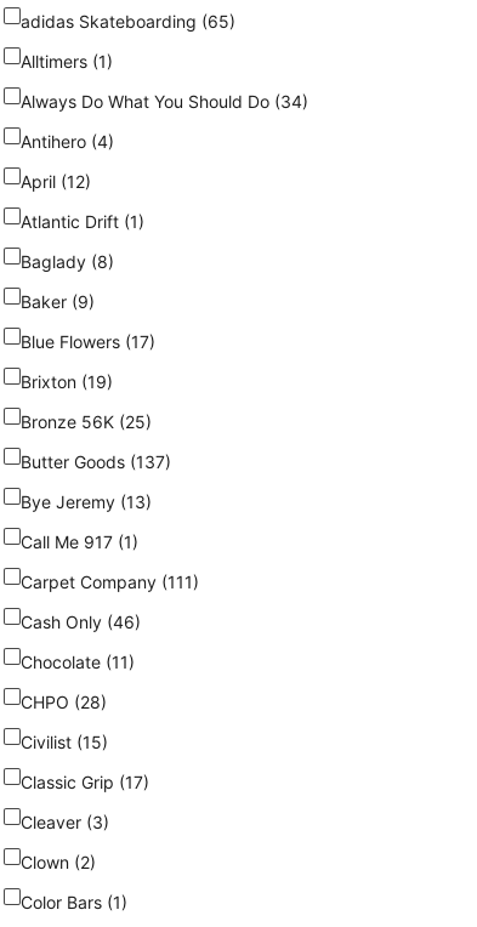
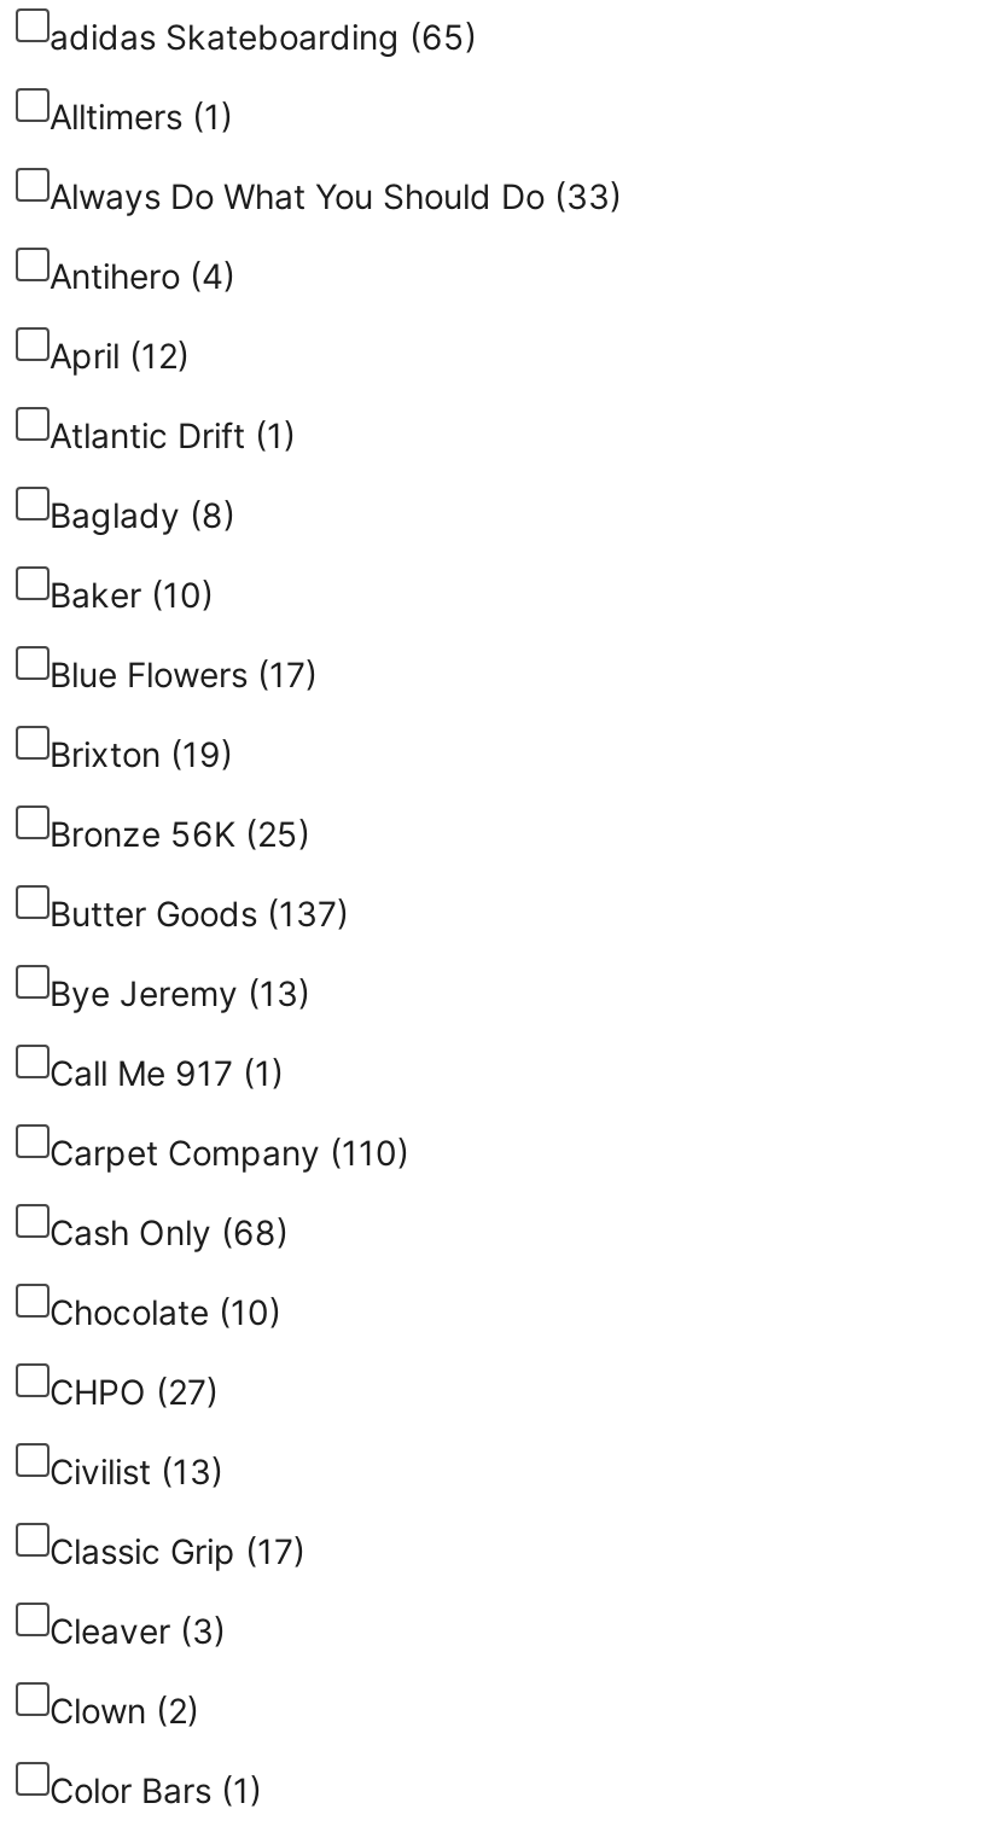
- Always Do What You Should Do (34)
+ Always Do What You Should Do (33)

- Baker (9)
+ Baker (10)

- Carpet Company (111)
+ Carpet Company (110)

- Cash Only (46)
+ Cash Only (68)

- Chocolate (11)
+ Chocolate (10)

- CHPO (28)
+ CHPO (27)

- Civilist (15)
+ Civilist (13)
